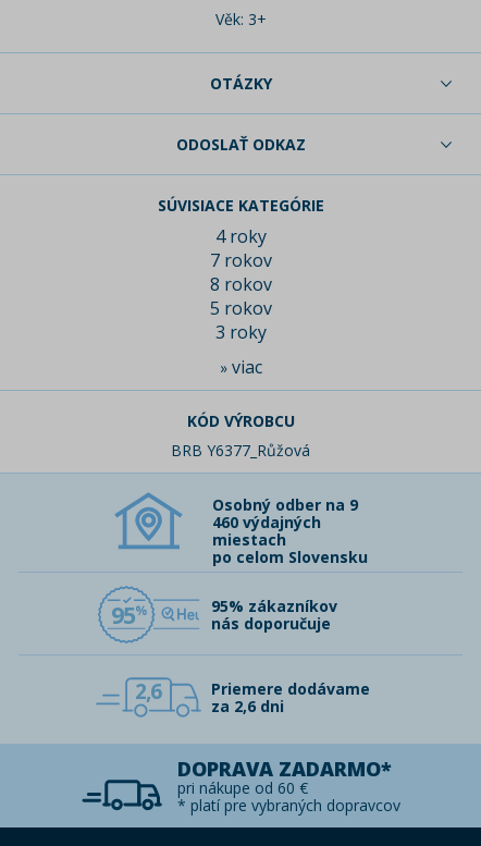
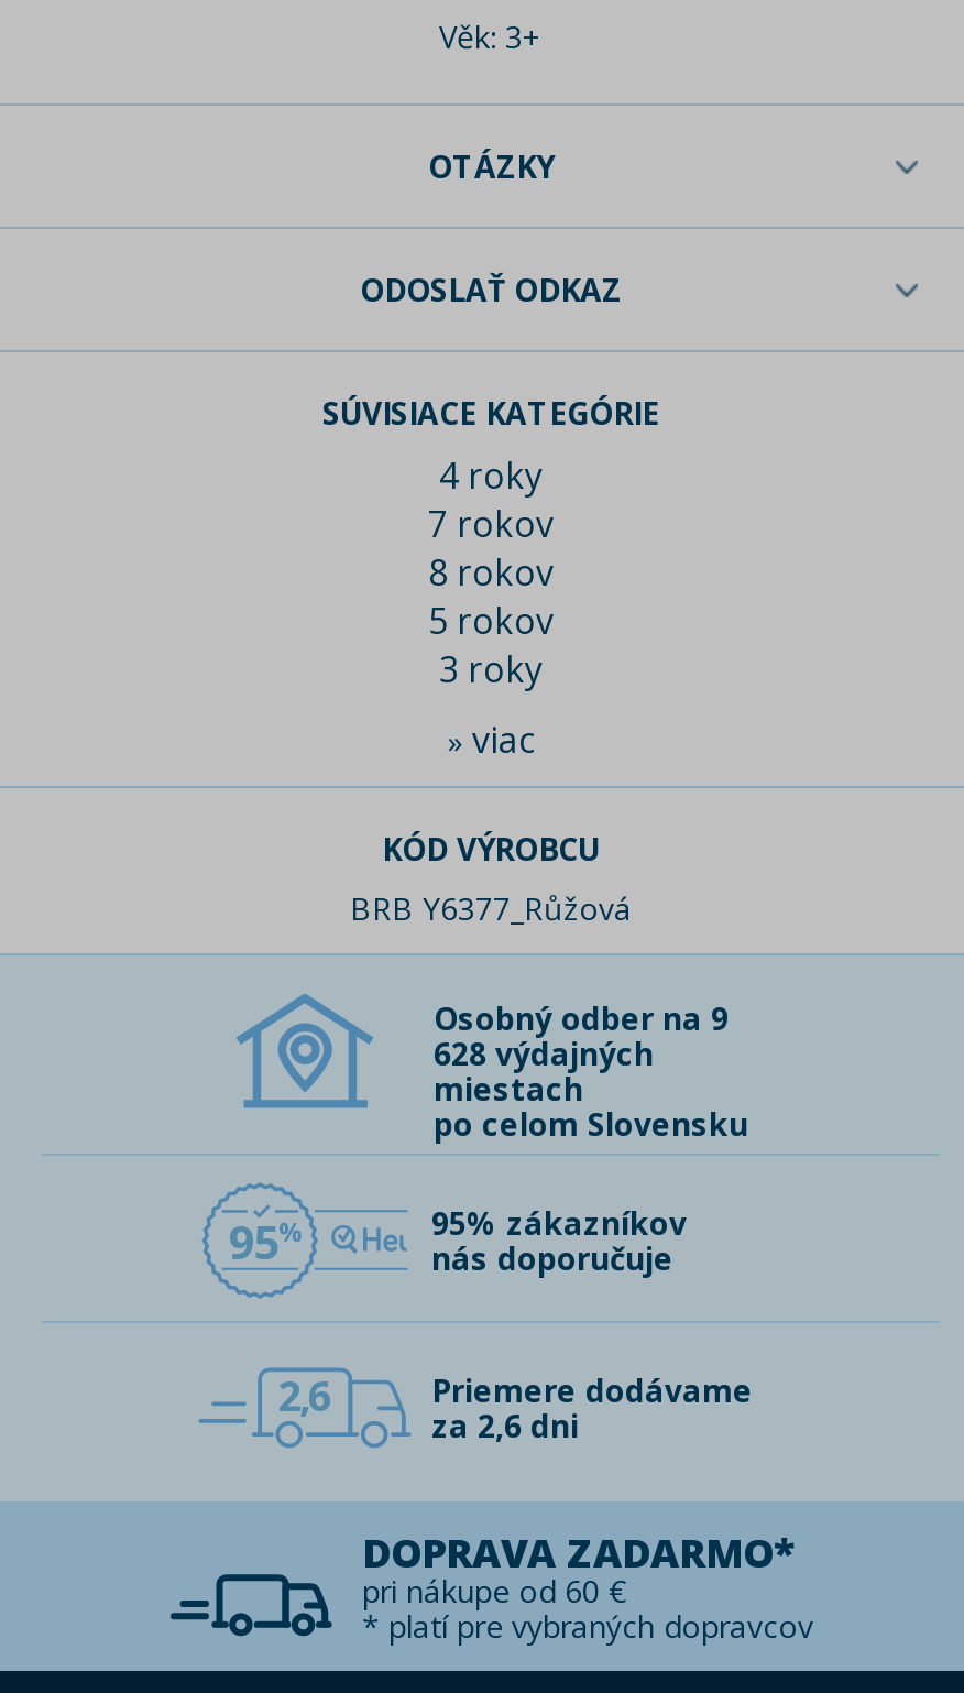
- 460 výdajných
+ 628 výdajných
